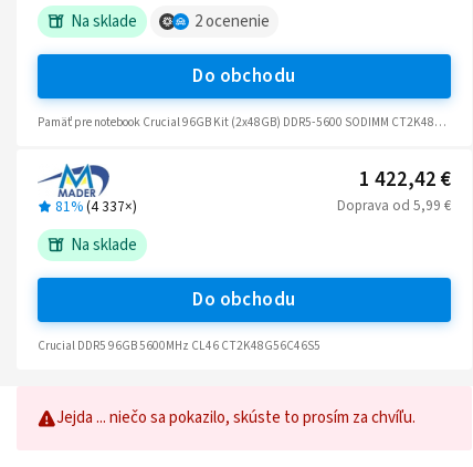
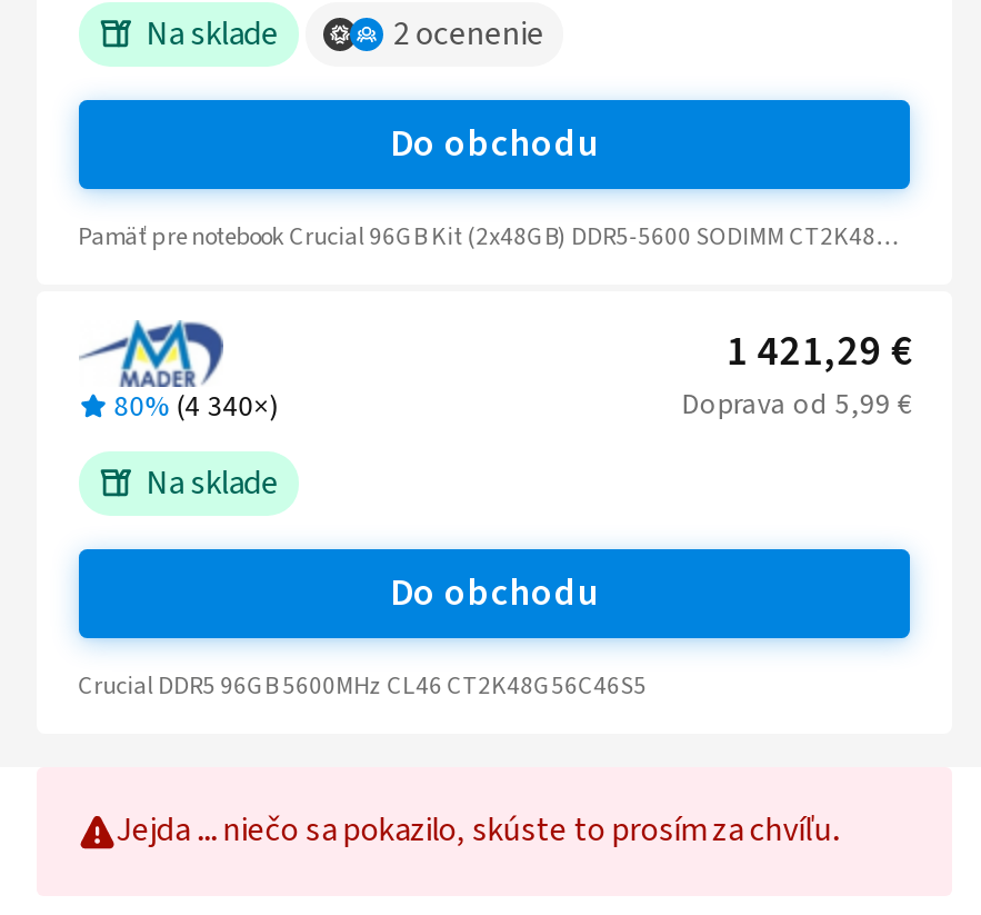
- 1 422,42 €
+ 1 421,29 €

- 81%(4 337×)
+ 80%(4 340×)
